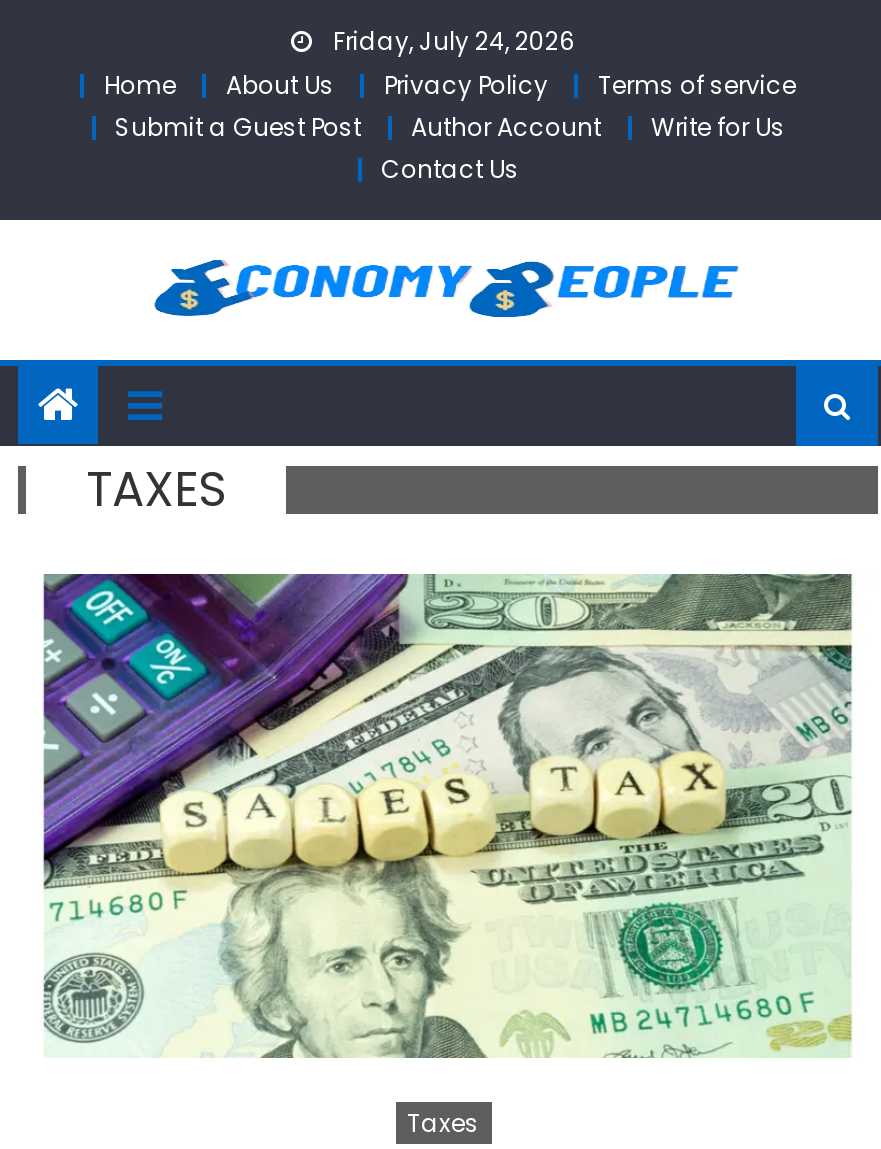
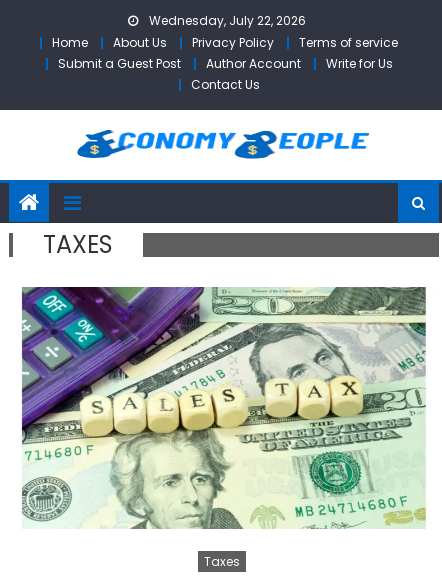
- Friday, July 24, 2026
+ Wednesday, July 22, 2026
